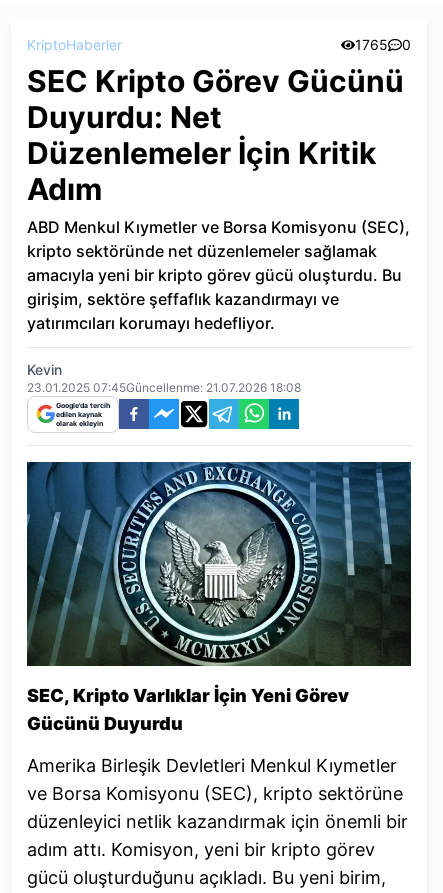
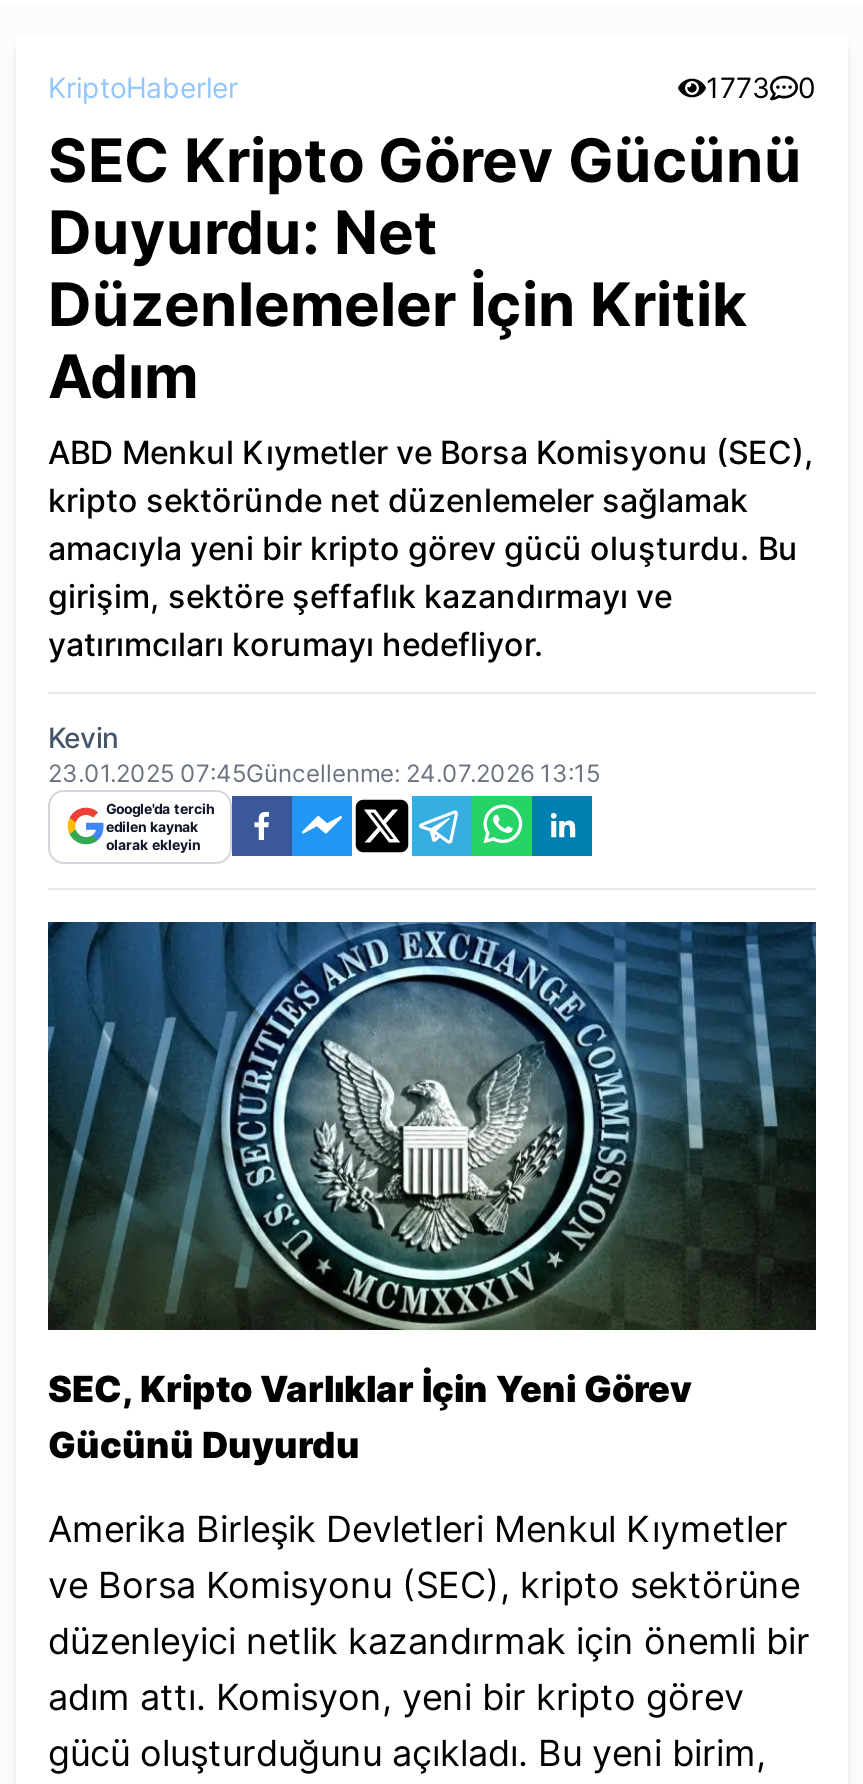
- 1765 0
+ 1773 0

- 23.01.2025 07:45Güncellenme: 21.07.2026 18:08
+ 23.01.2025 07:45Güncellenme: 24.07.2026 13:15
